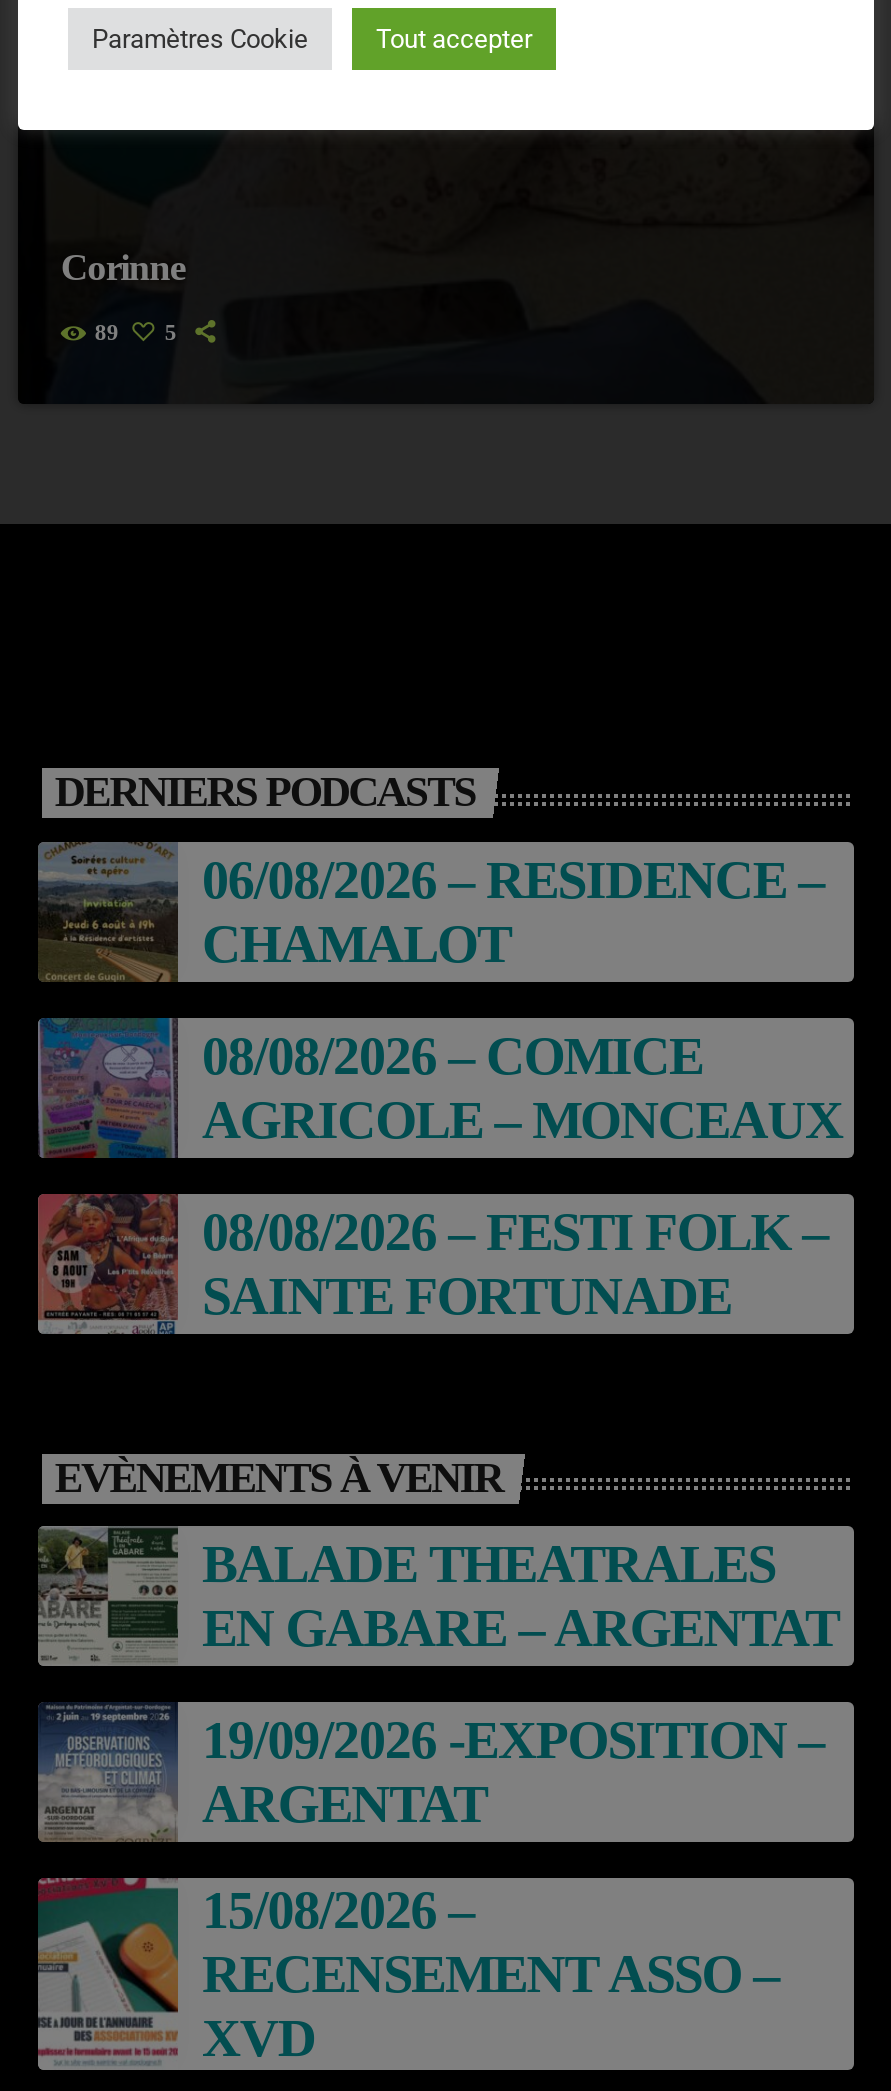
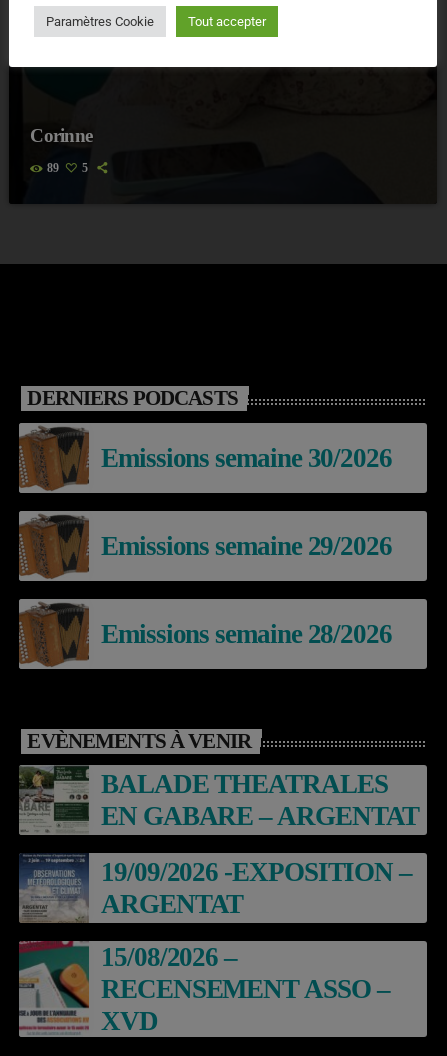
- [image]
- 06/08/2026 – RESIDENCE –
- CHAMALOT
+ [image]
+ Emissions semaine 30/2026

- [image]
- 08/08/2026 – COMICE
- AGRICOLE – MONCEAUX
+ [image]
+ Emissions semaine 29/2026

- [image]
- 08/08/2026 – FESTI FOLK –
- SAINTE FORTUNADE
+ [image]
+ Emissions semaine 28/2026
